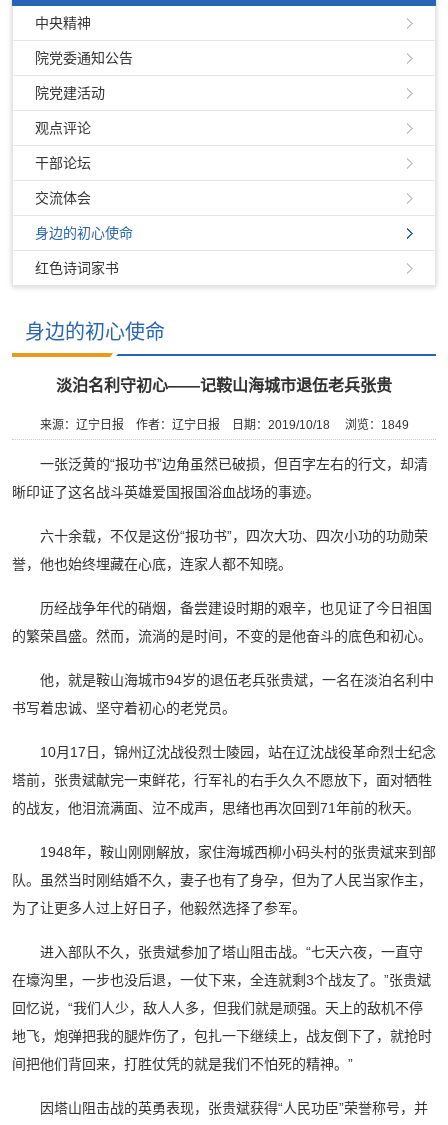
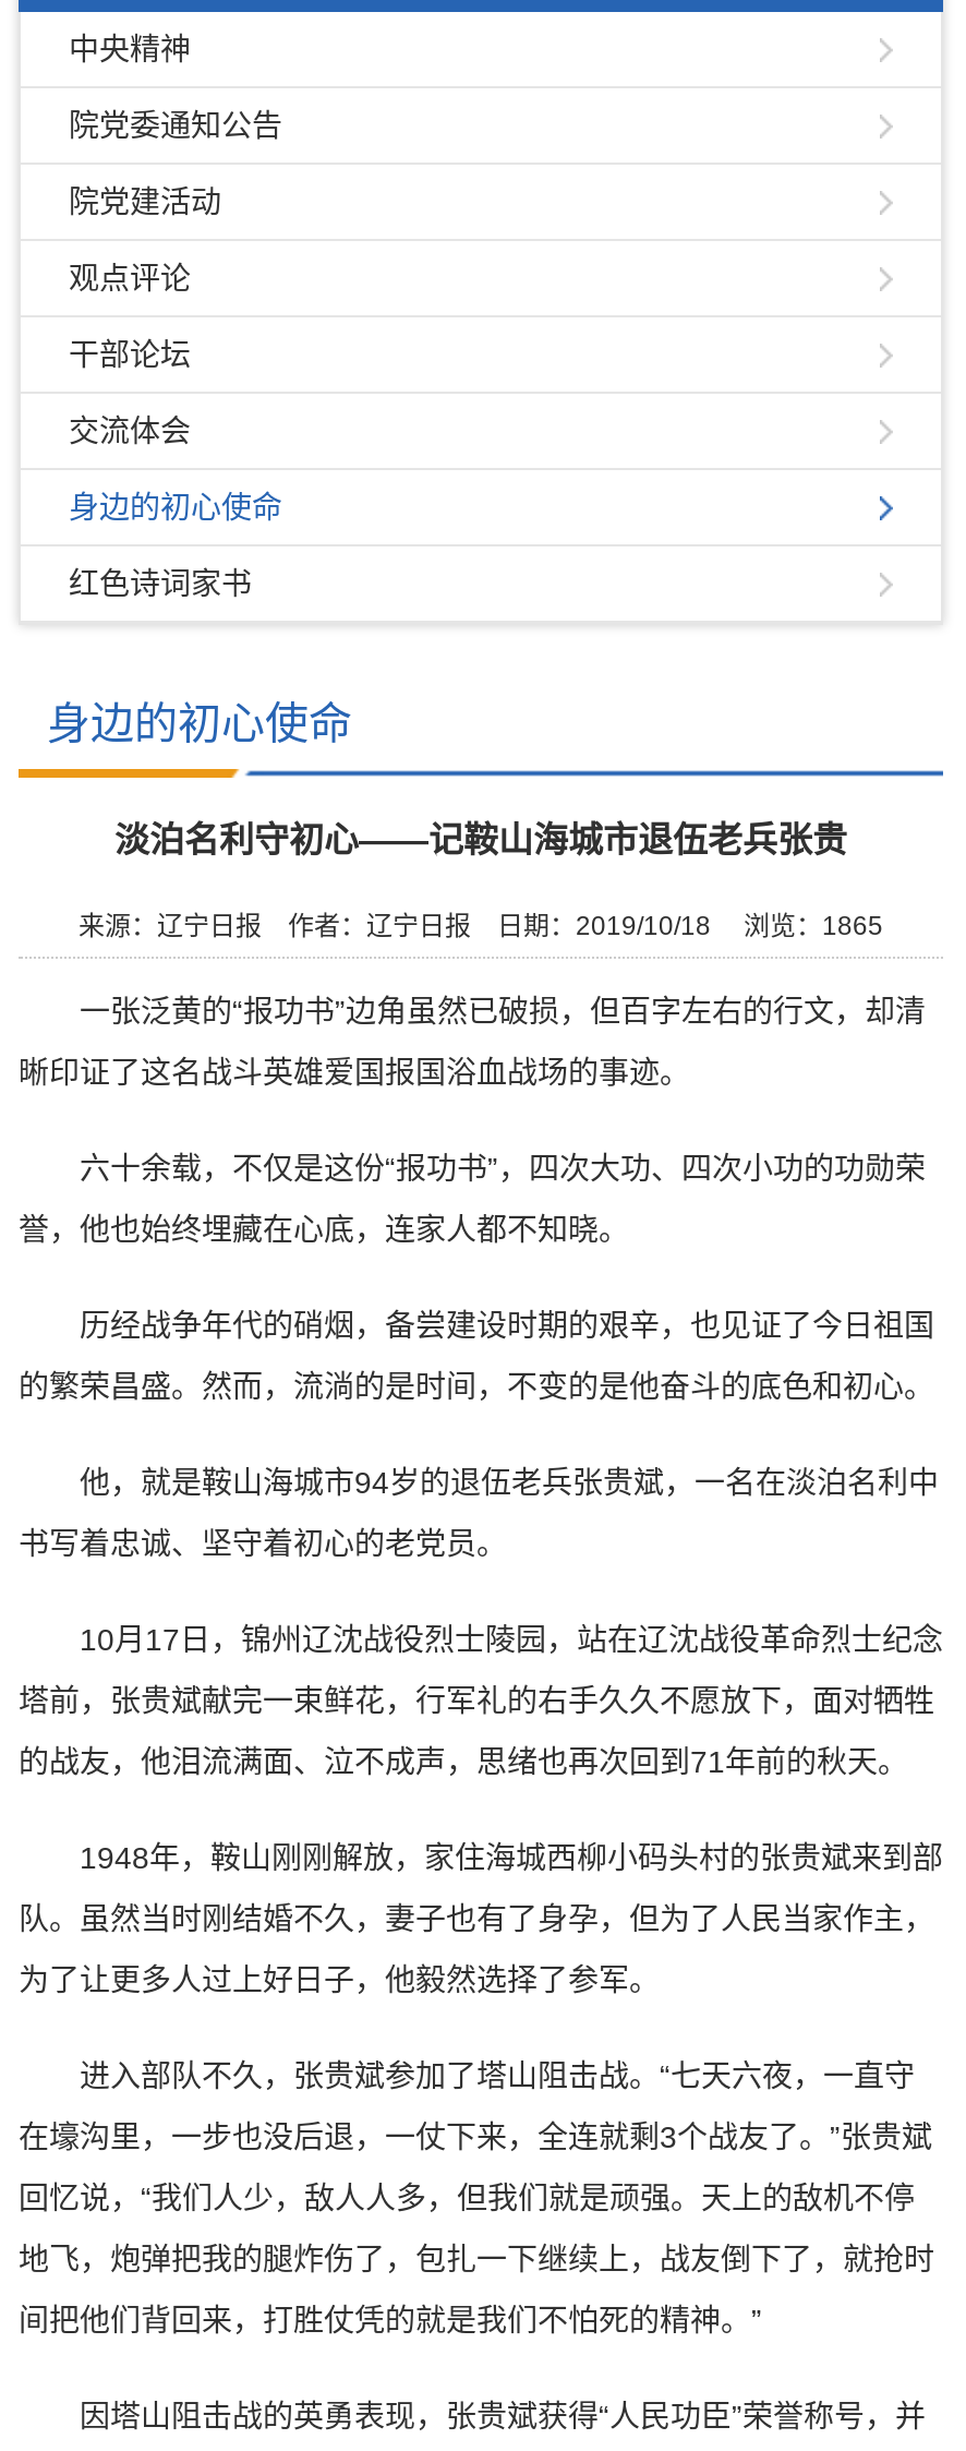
- 来源：辽宁日报 作者：辽宁日报 日期：2019/10/18 浏览：1849
+ 来源：辽宁日报 作者：辽宁日报 日期：2019/10/18 浏览：1865
